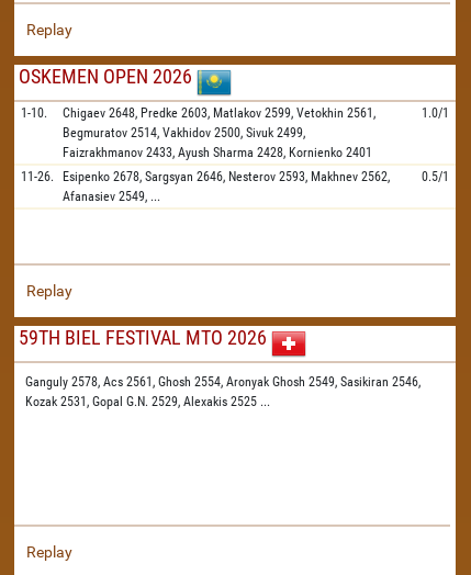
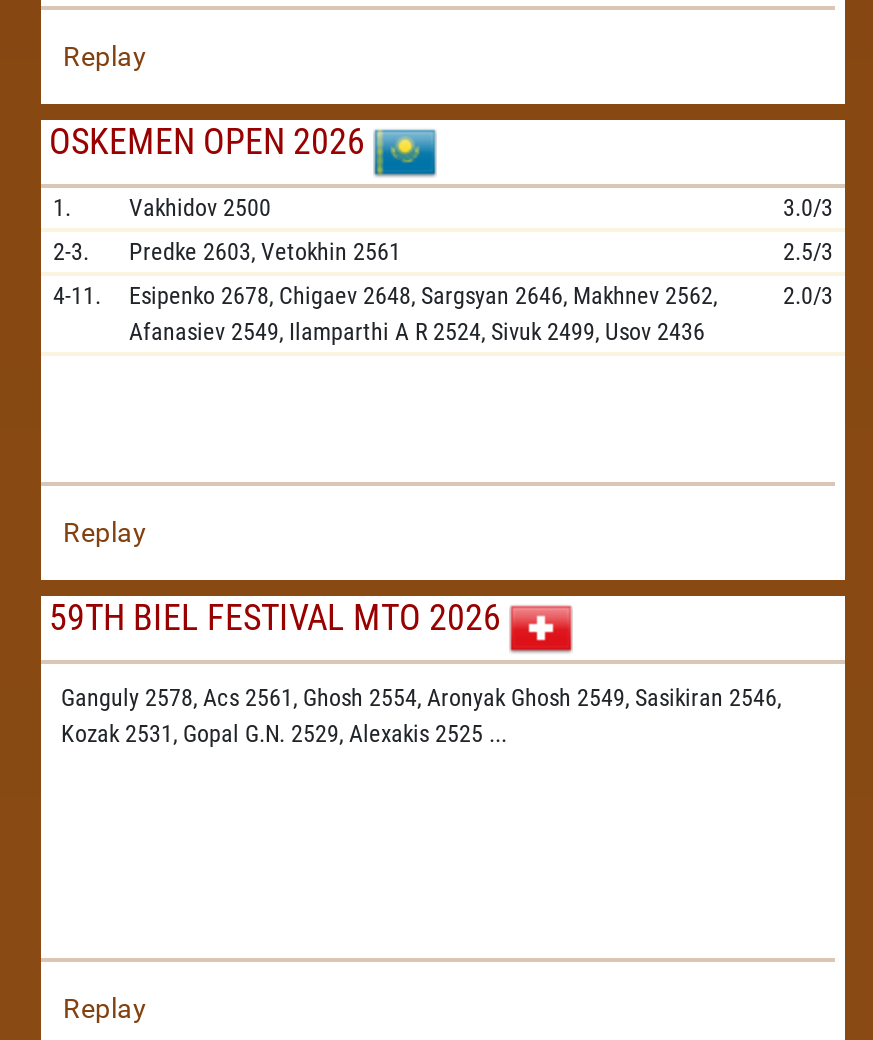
- 1-10.
- Chigaev 2648, Predke 2603, Matlakov 2599, Vetokhin 2561,
- Begmuratov 2514, Vakhidov 2500, Sivuk 2499,
- Faizrakhmanov 2433, Ayush Sharma 2428, Kornienko 2401
+ 1.
+ Vakhidov 2500
+ 3.0/3

- 1.0/1
+ 2-3.
+ Predke 2603, Vetokhin 2561
+ 2.5/3

- 11-26. Esipenko 2678, Sargsyan 2646, Nesterov 2593, Makhnev 2562,
- Afanasiev 2549,...
+ 4-11.
+ Esipenko 2678, Chigaev 2648, Sargsyan 2646, Makhnev 2562,
+ Afanasiev 2549, Ilamparthi A R 2524, Sivuk 2499, Usov 2436

- 0.5/1
+ 2.0/3
